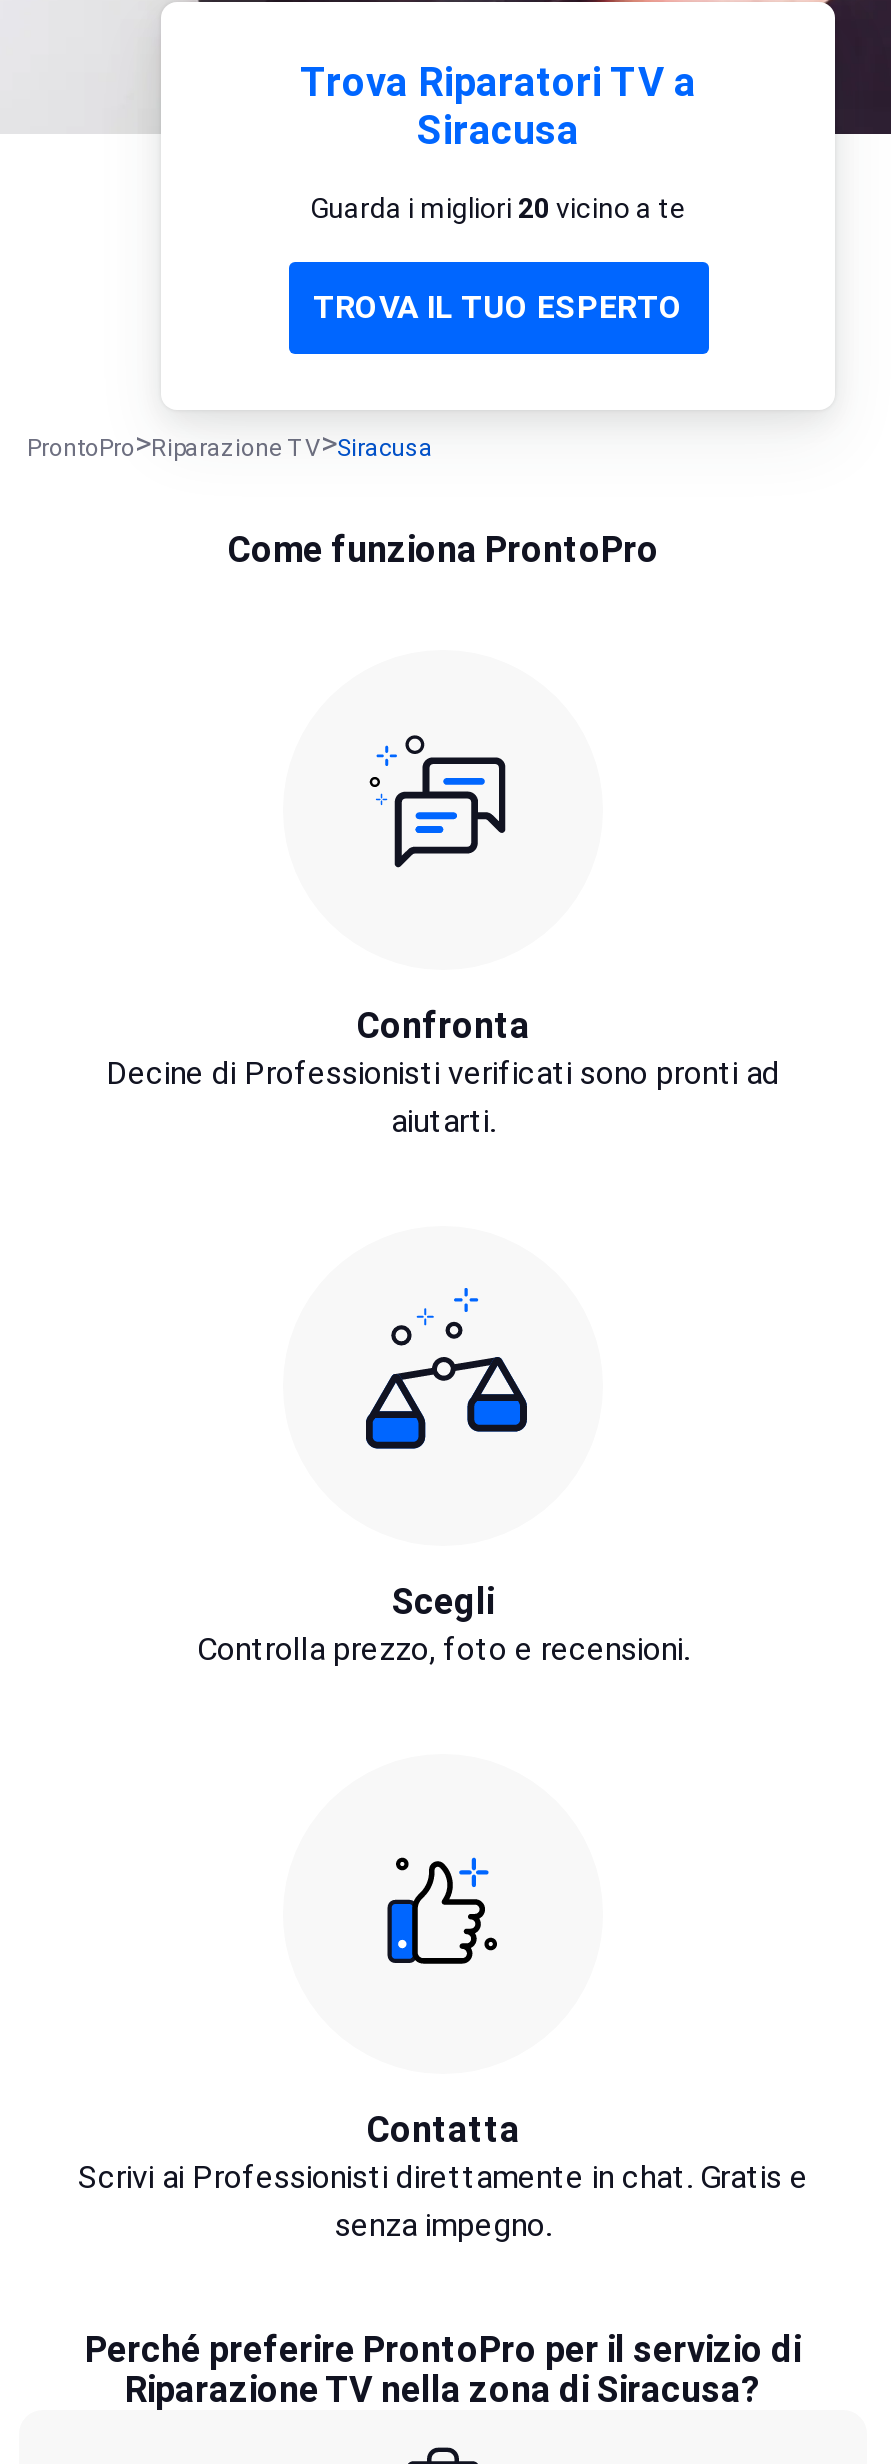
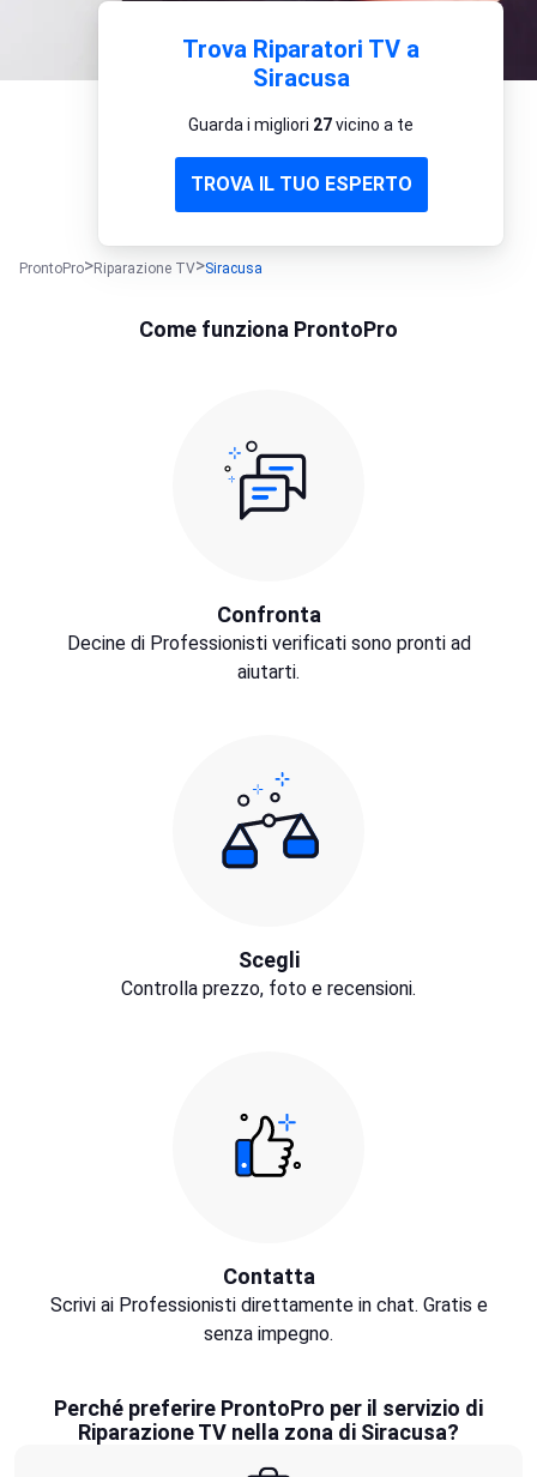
- Guarda i migliori 20 vicino a te
+ Guarda i migliori 27 vicino a te
